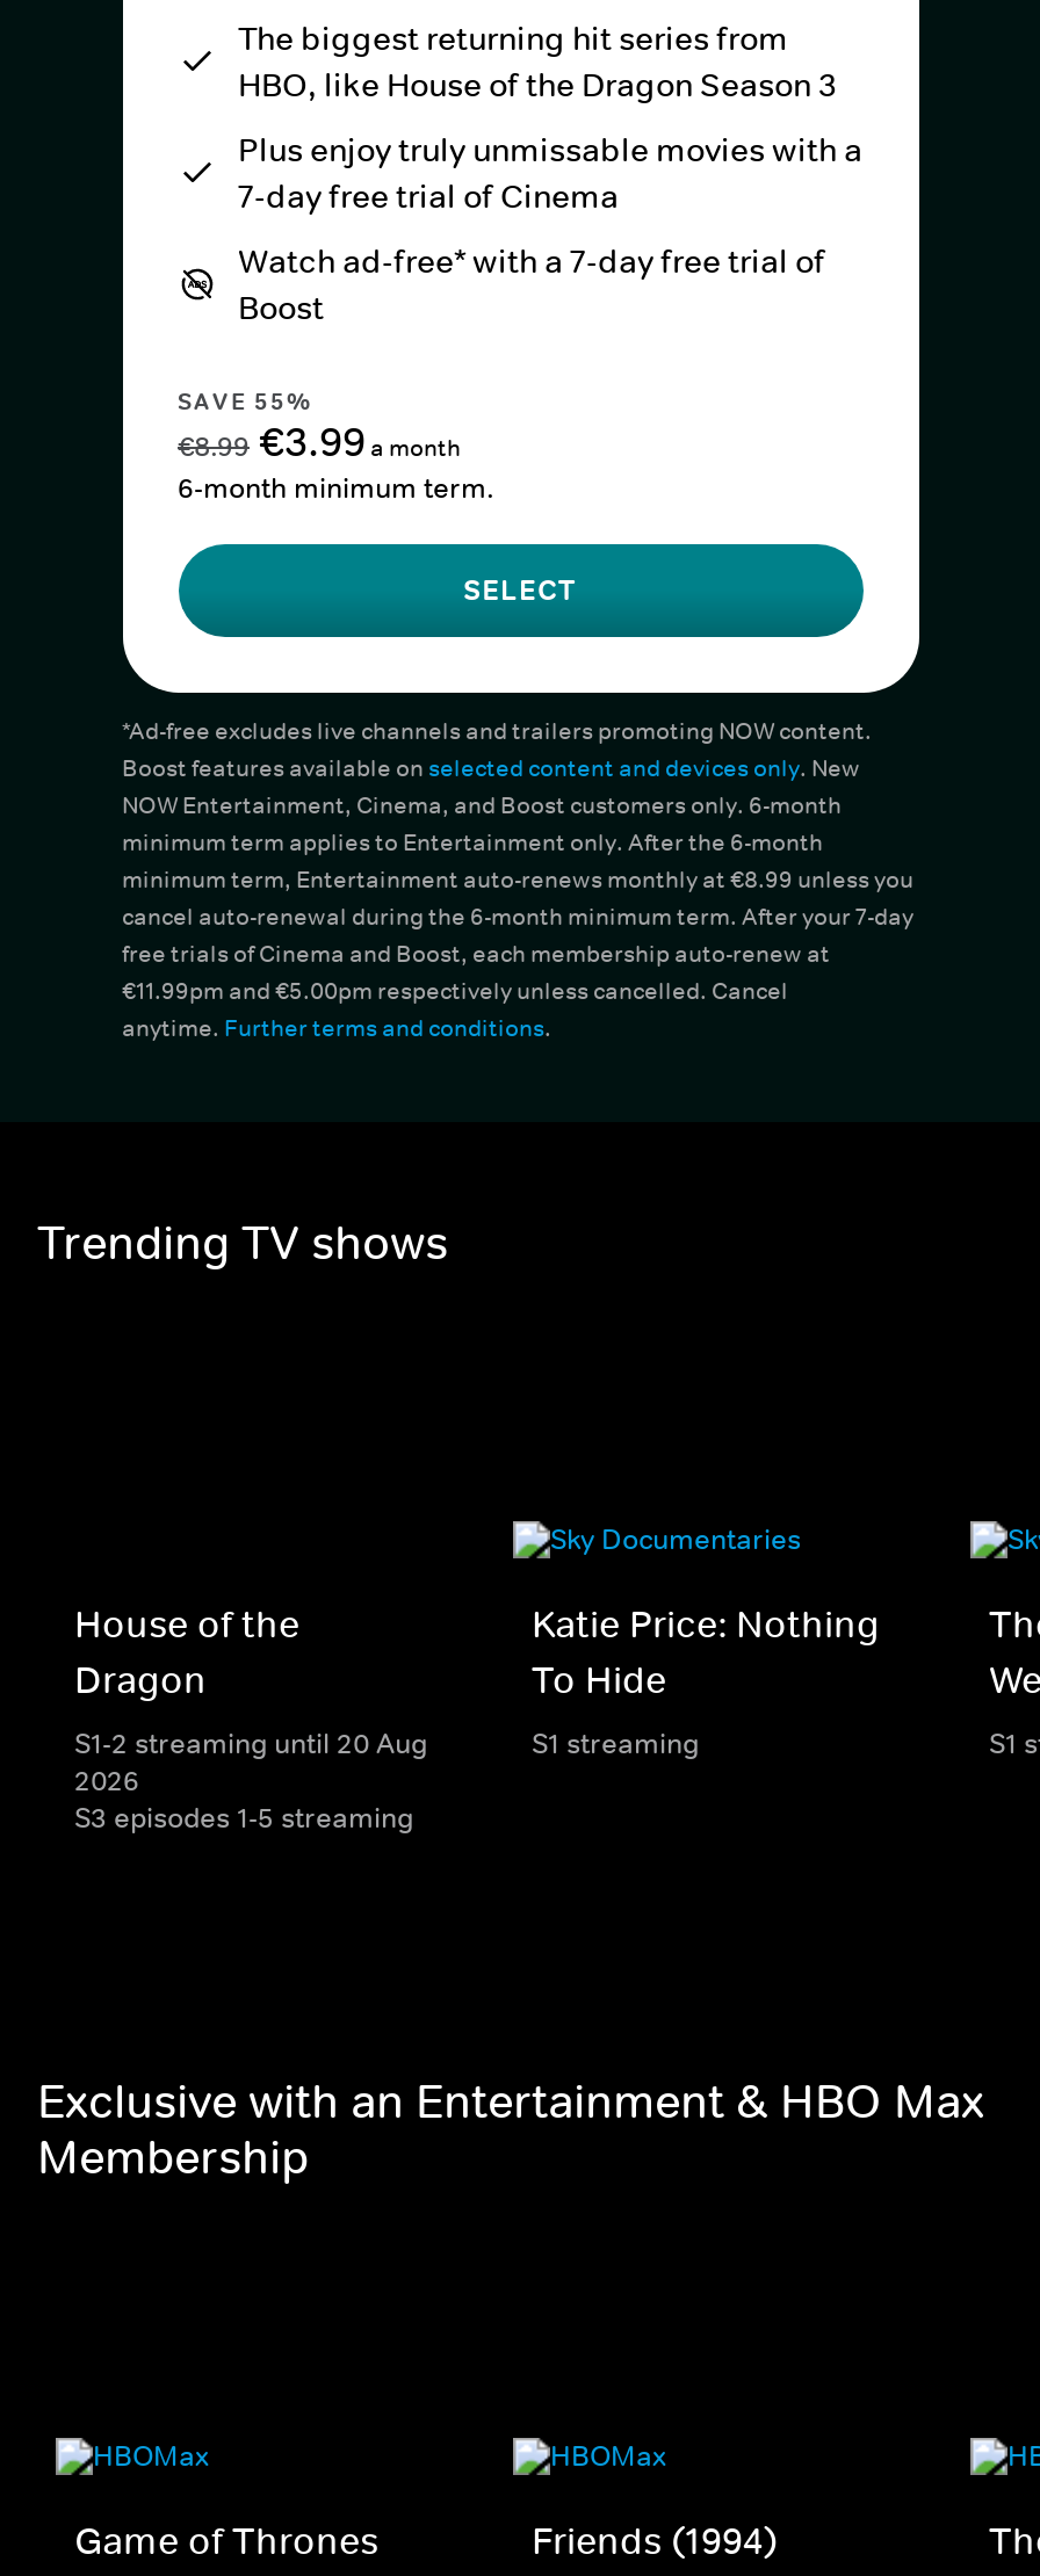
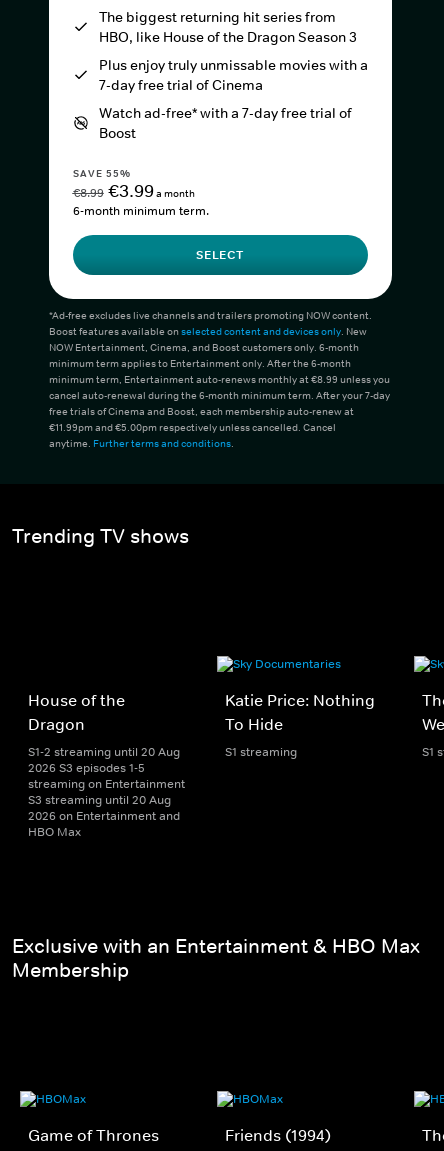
- 2026
- S3 episodes 1-5 streaming
+ 2026 S3 episodes 1-5
+ streaming on Entertainment
+ S3 streaming until 20 Aug
+ 2026 on Entertainment and
+ HBO Max
